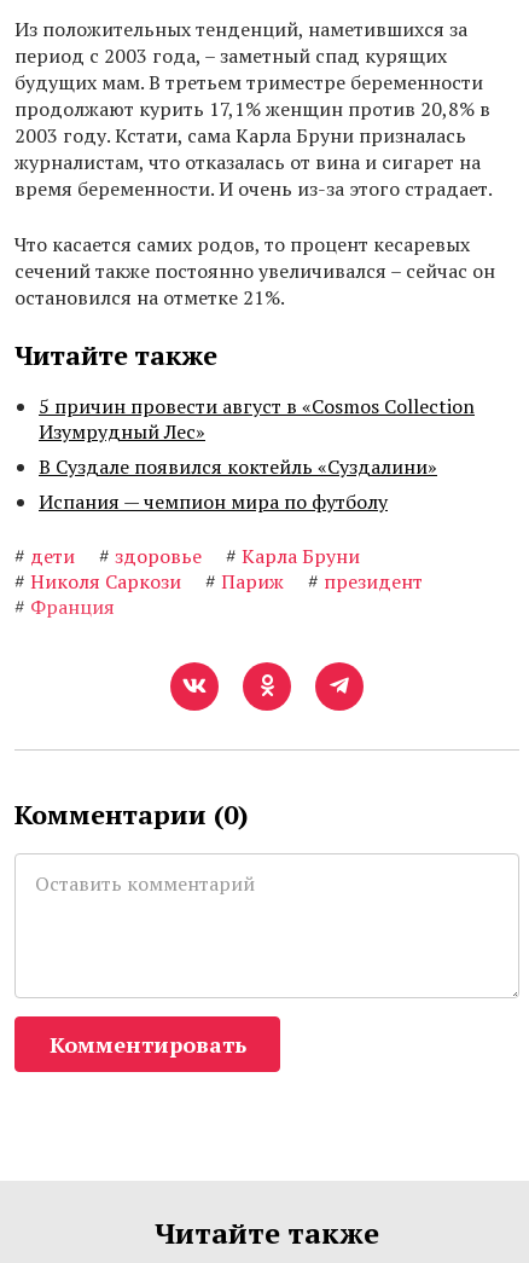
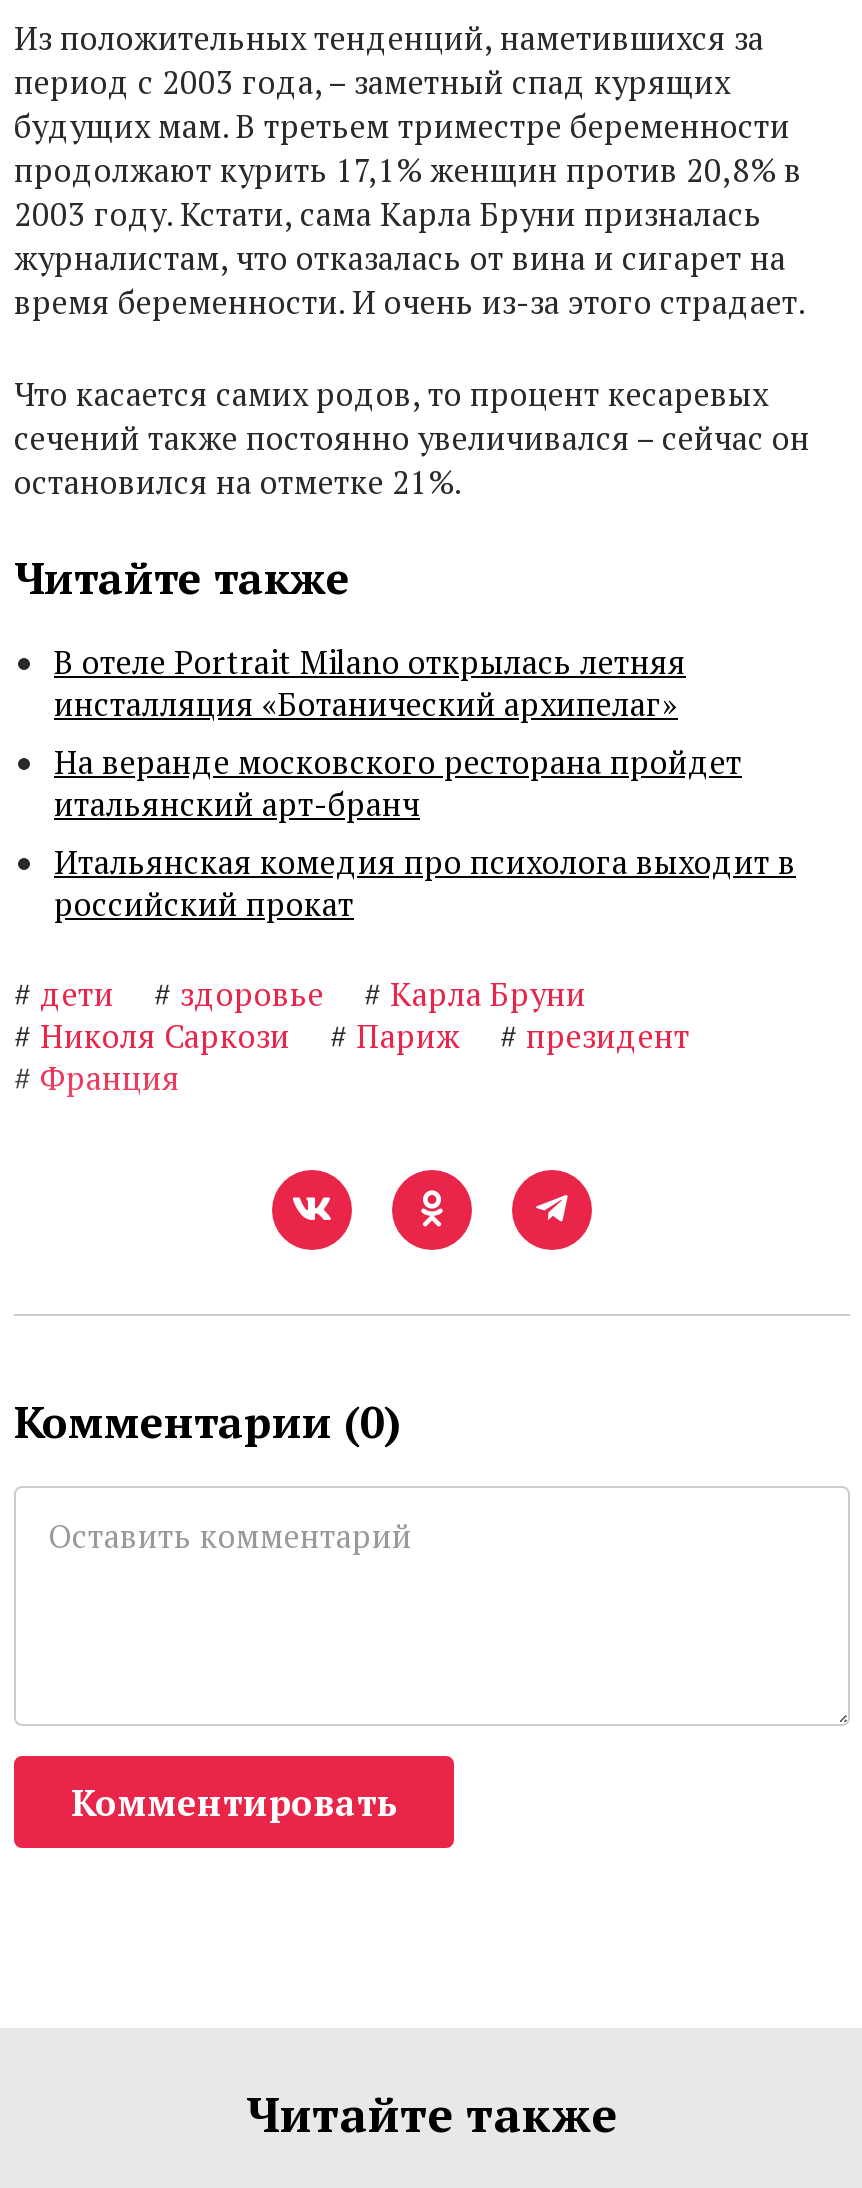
- 5 причин провести август в «Cosmos Collection
- Изумрудный Лес»
- В Суздале появился коктейль «Суздалини»
- Испания — чемпион мира по футболу
+ В отеле Portrait Milano открылась летняя
+ инсталляция «Ботанический архипелаг»
+ На веранде московского ресторана пройдет
+ итальянский арт-бранч
+ Итальянская комедия про психолога выходит в
+ российский прокат
